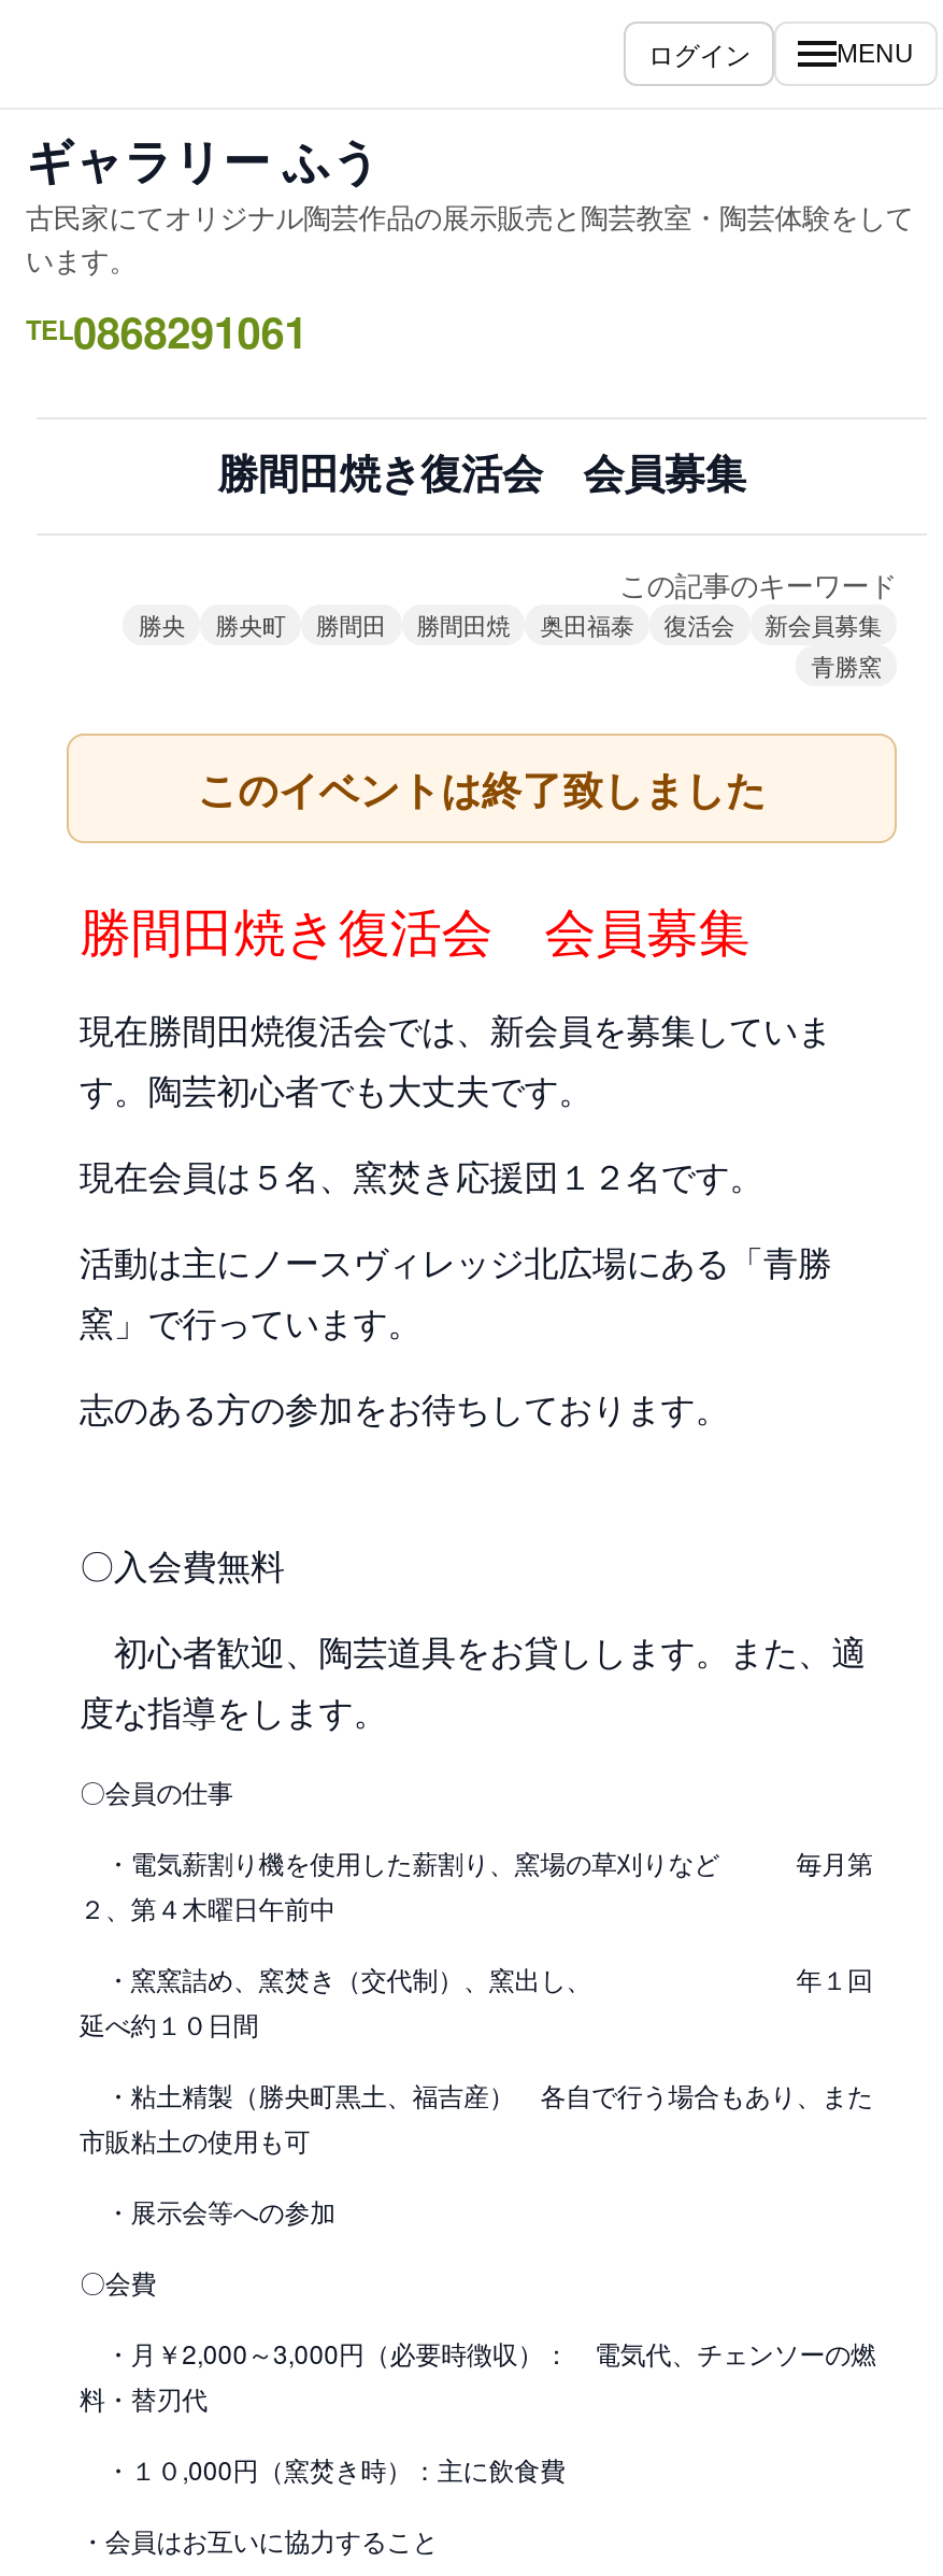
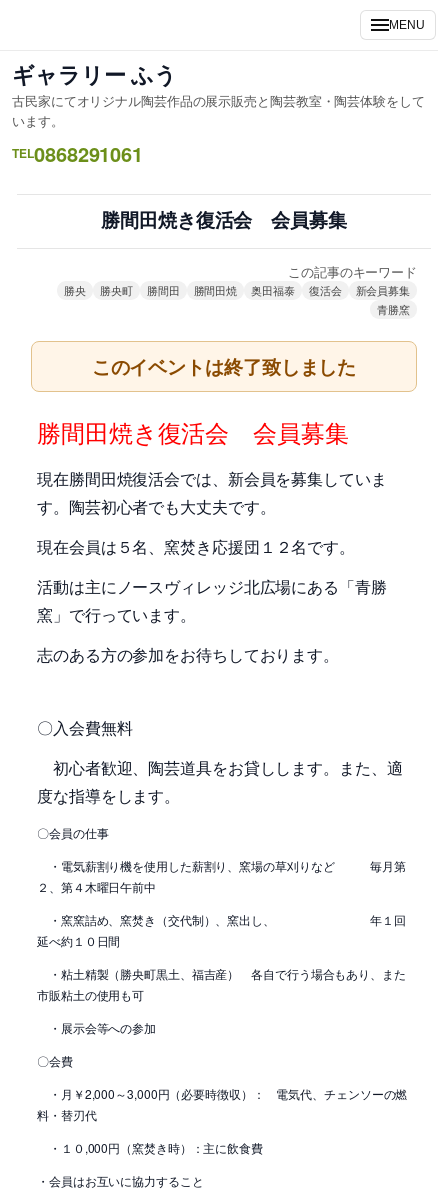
- ログイン
